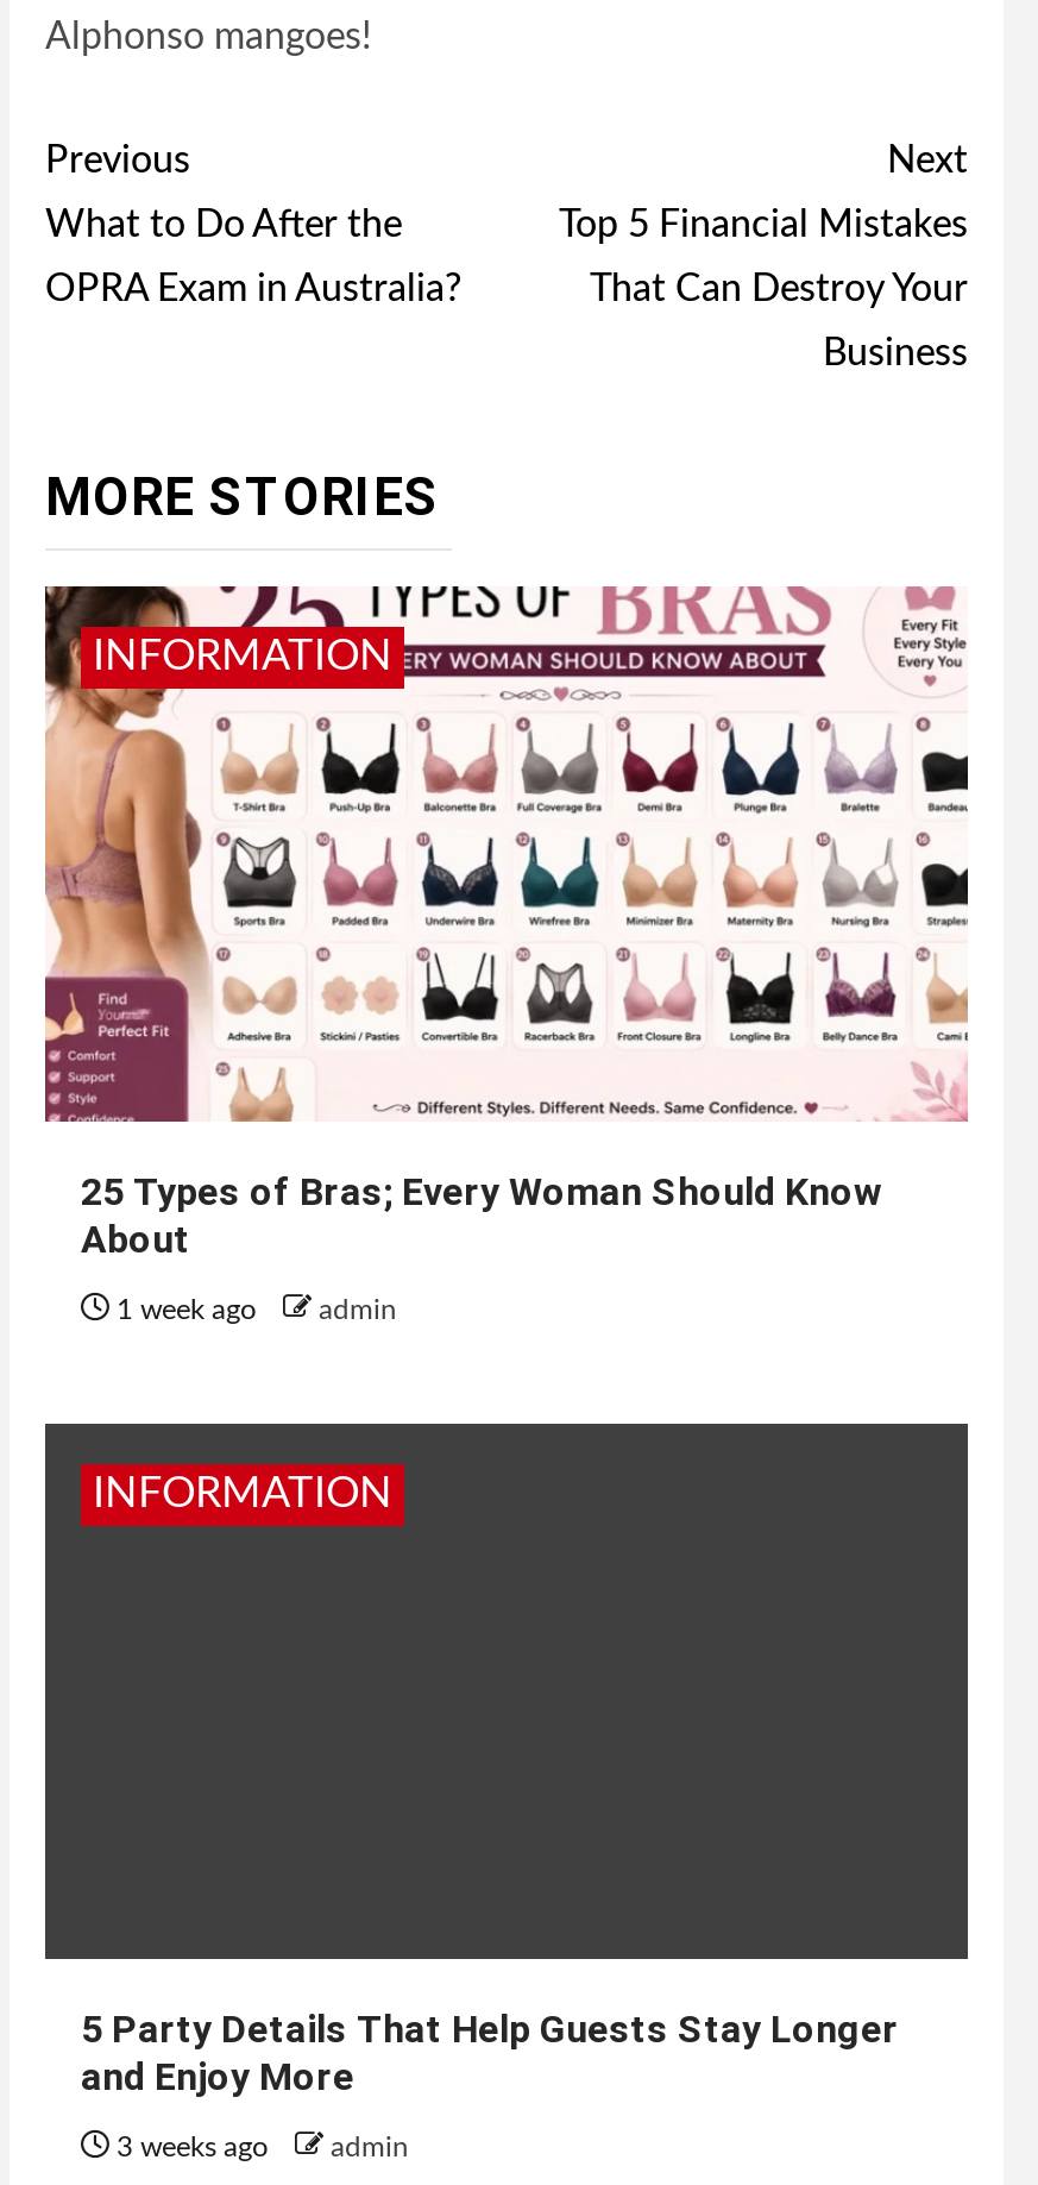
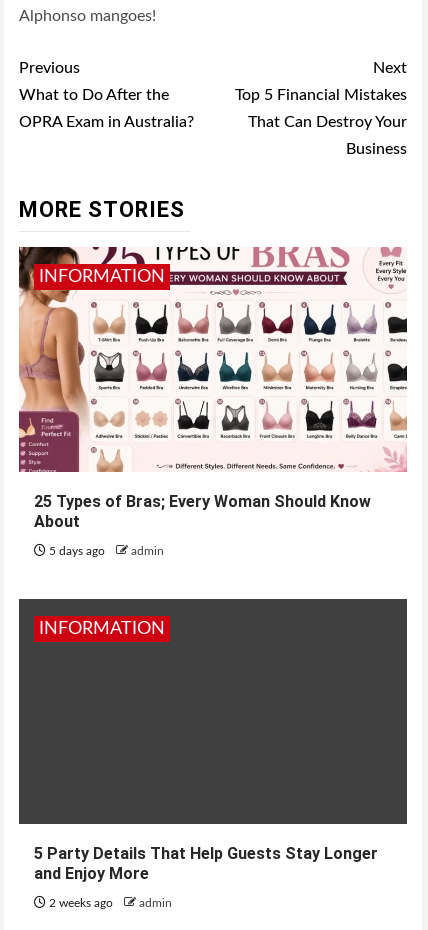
- 1 week ago admin
+ 5 days ago admin

- 3 weeks ago admin
+ 2 weeks ago admin
